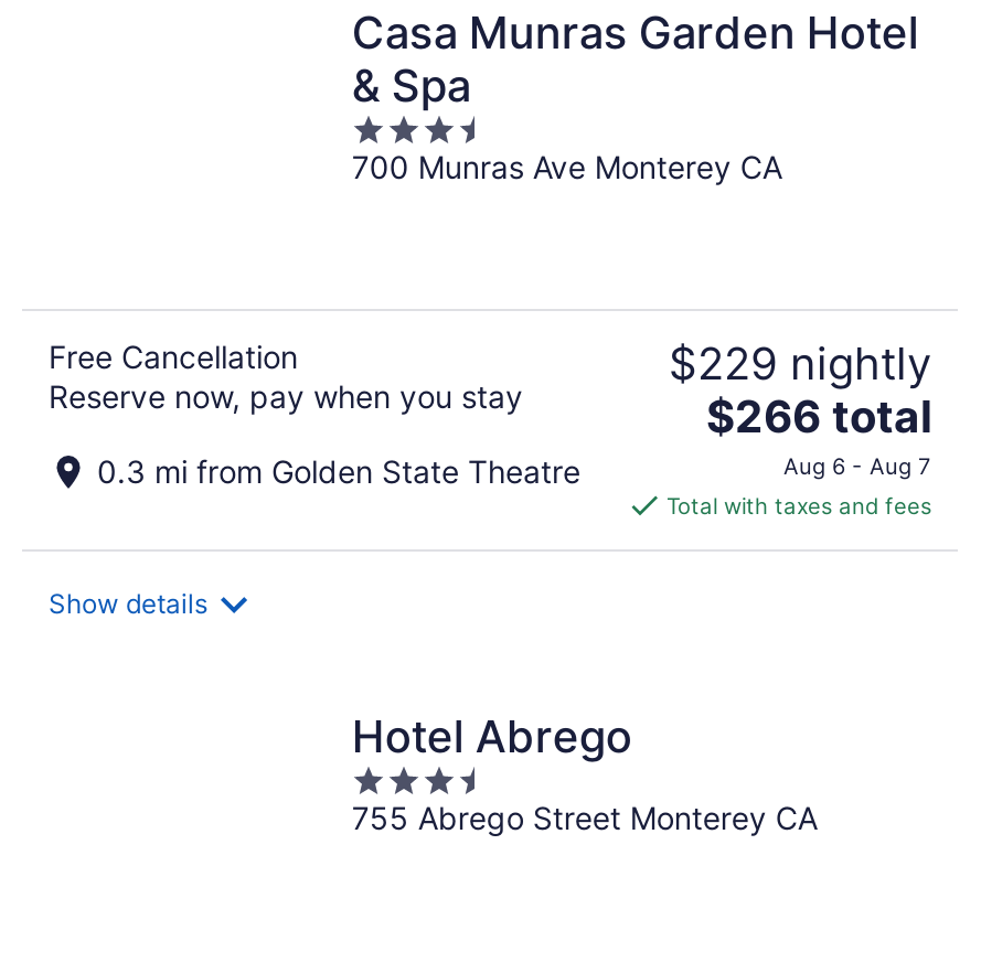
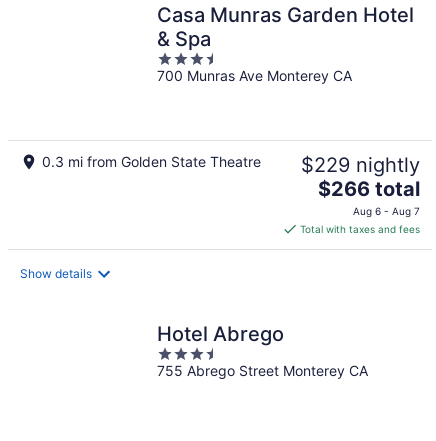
- Free Cancellation
- Reserve now, pay when you stay

moved up: 0.3 mi from Golden State Theatre
